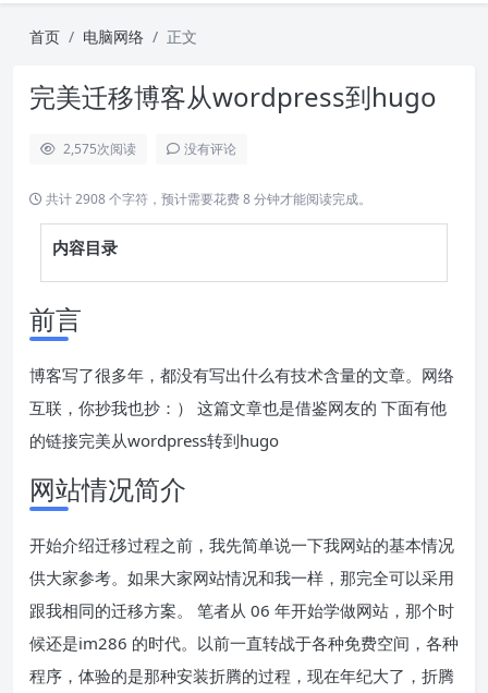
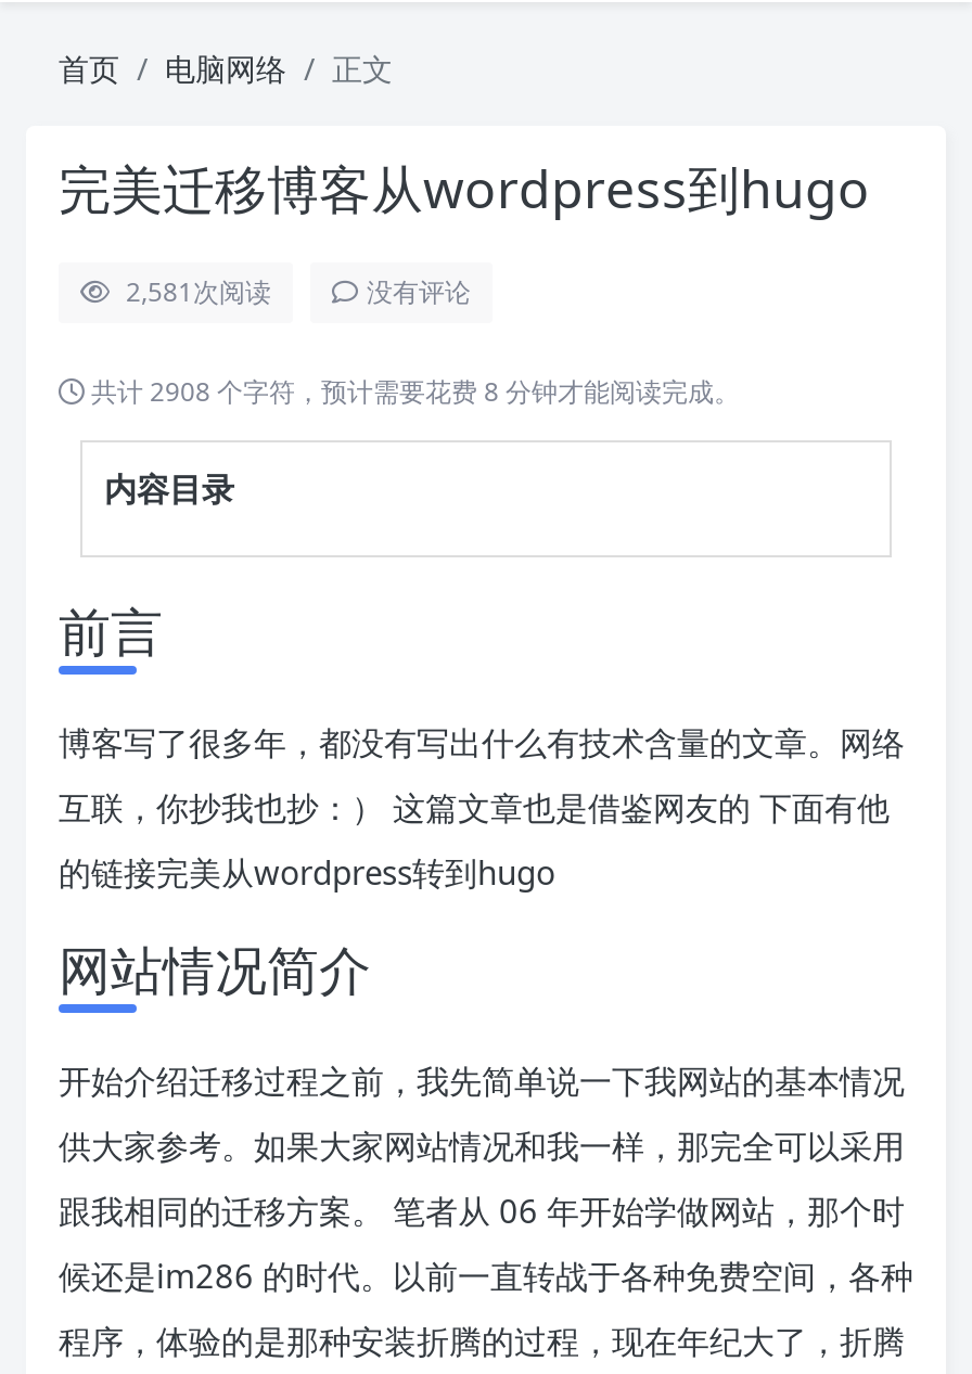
- 2,575次阅读
+ 2,581次阅读
